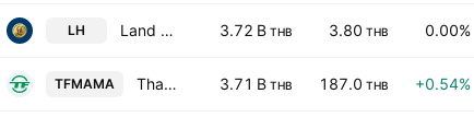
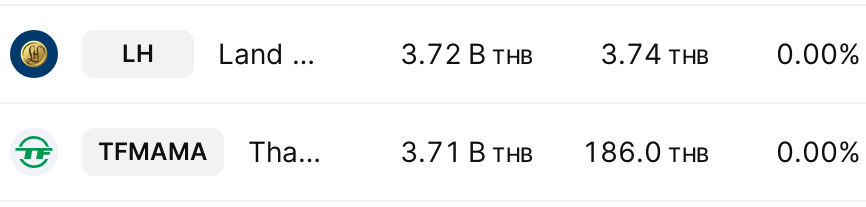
- 3.72 B THB 3.80 THB 0.00%
+ 3.72 B THB 3.74 THB 0.00%

- 187.0 THB
+ 186.0 THB

- +0.54%
+ 0.00%
